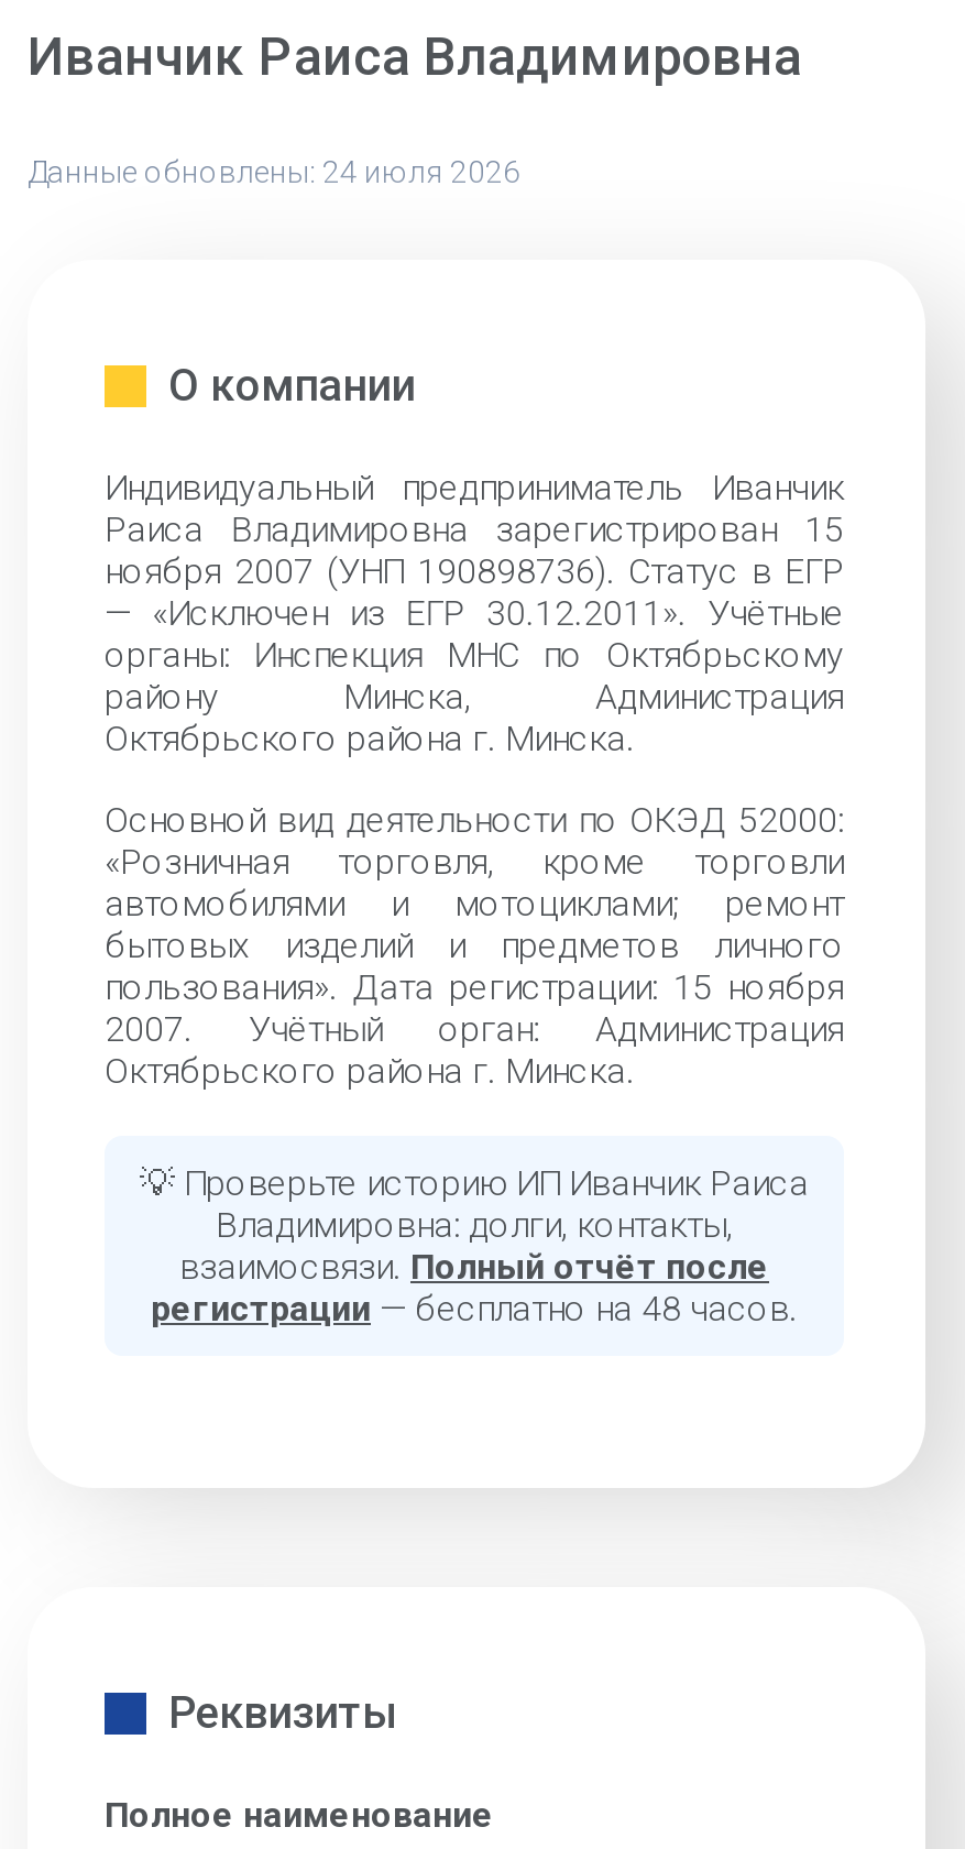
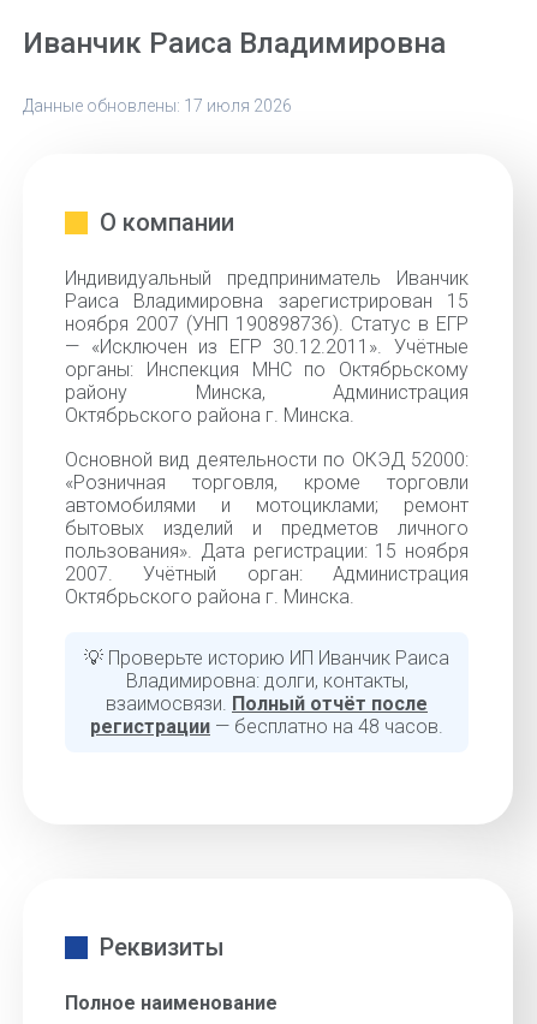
- Данные обновлены: 24 июля 2026
+ Данные обновлены: 17 июля 2026
